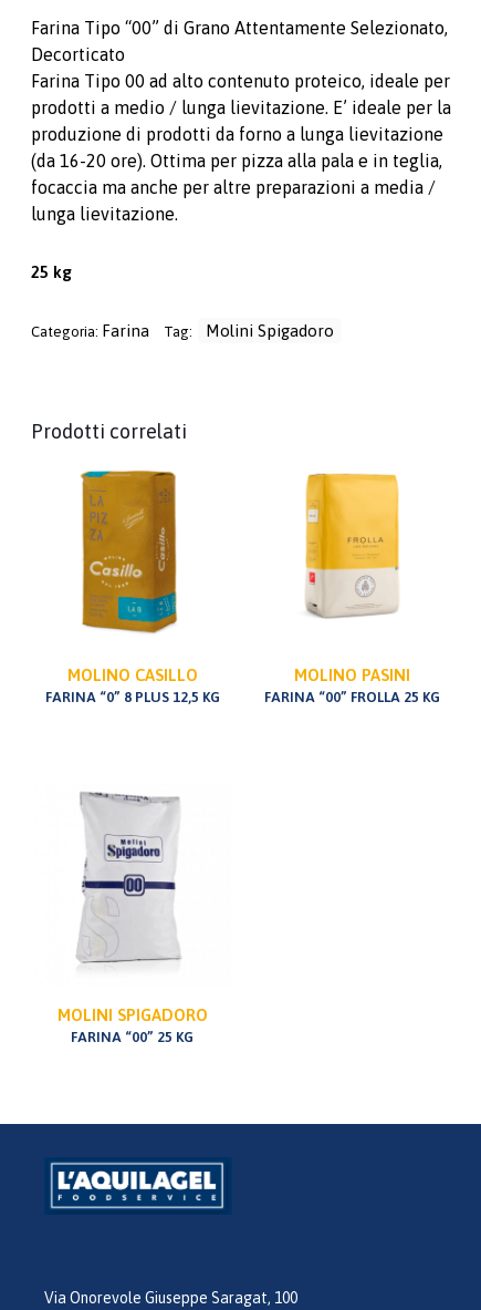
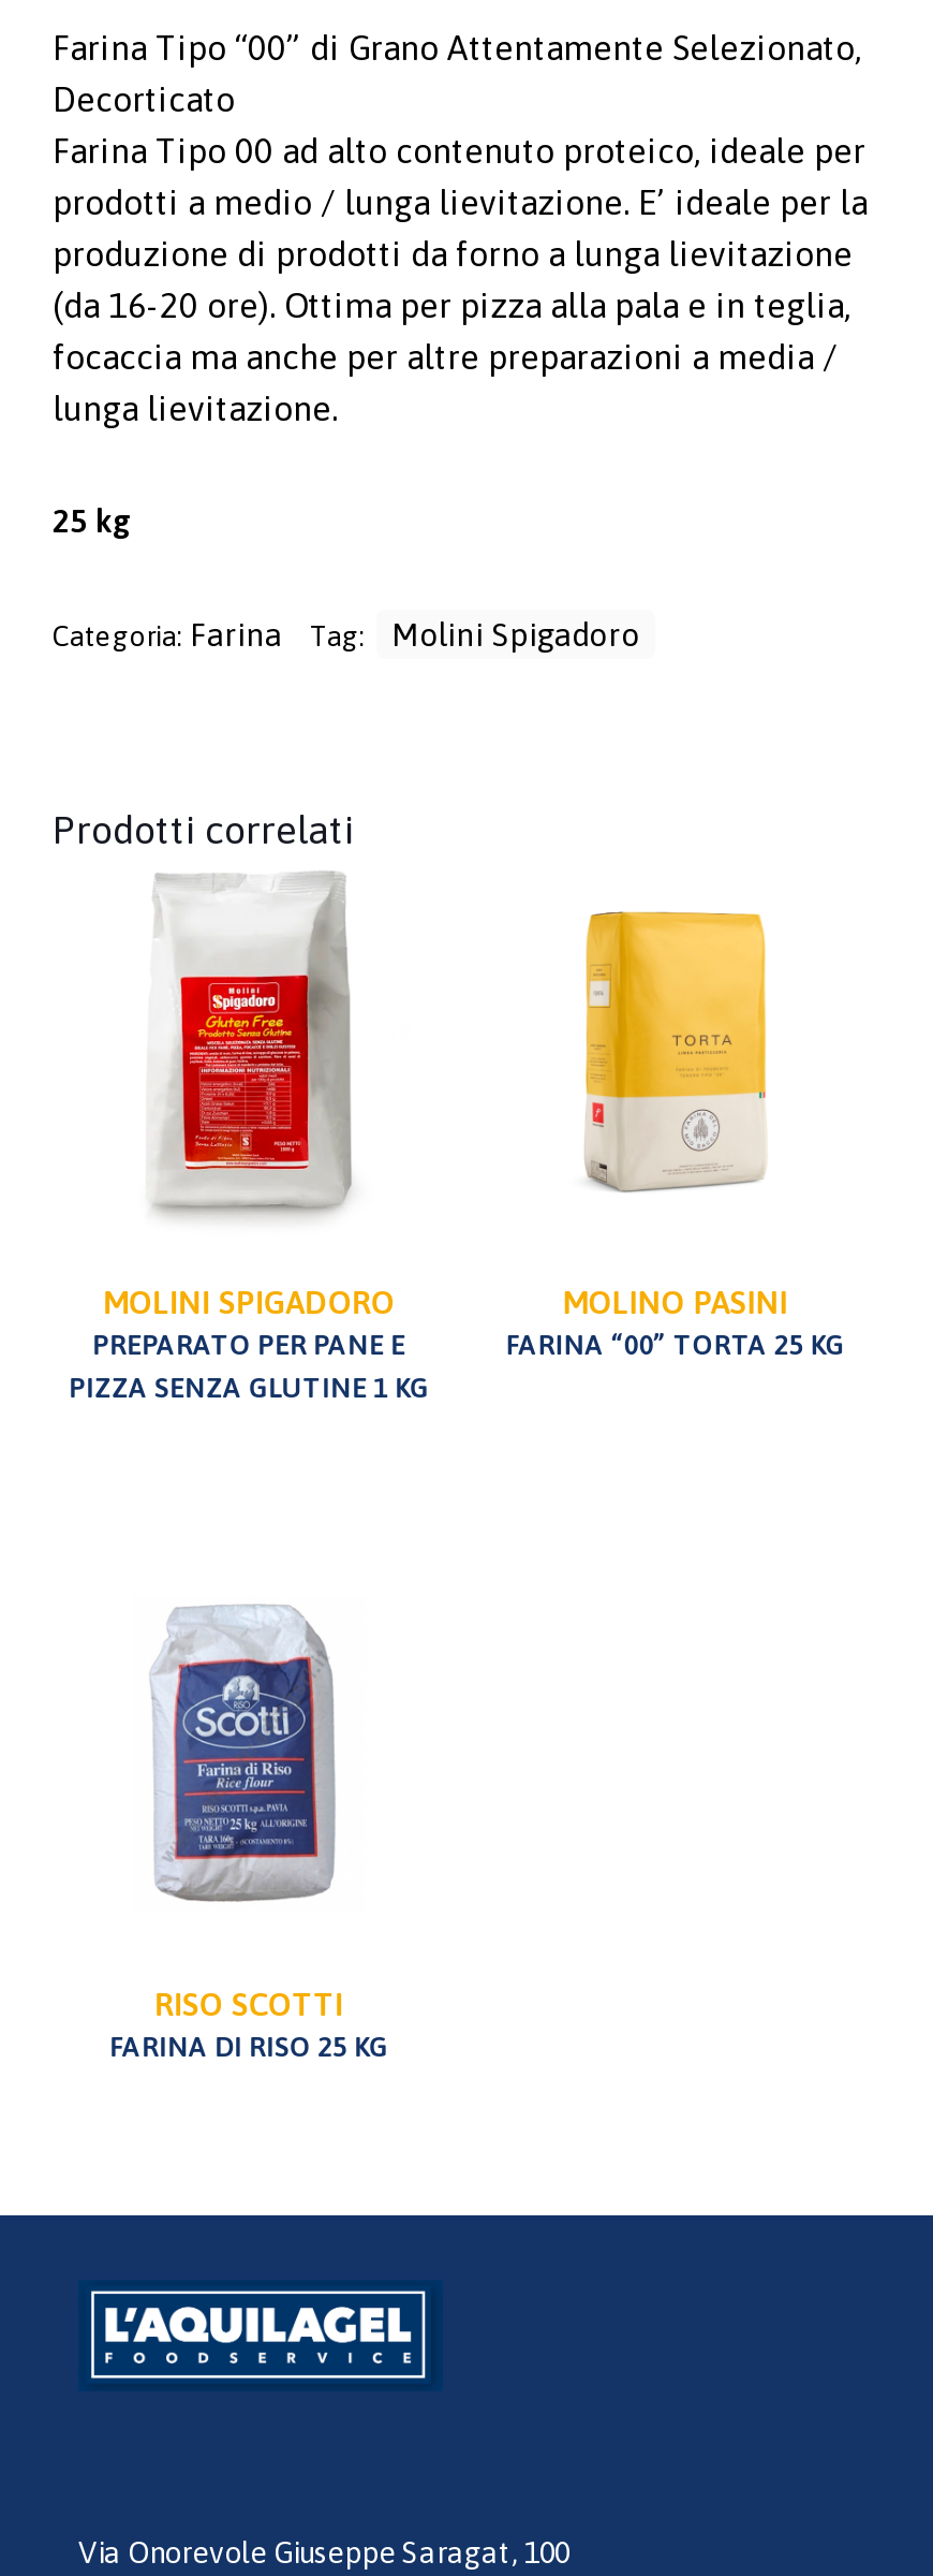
- [image]
+ [image]

- MOLINO CASILLO
- FARINA “0” 8 PLUS 12,5 KG
+ PREPARATO PER PANE E
+ PIZZA SENZA GLUTINE 1 KG

- FARINA “00” FROLLA 25 KG
+ FARINA “00” TORTA 25 KG

- [image]
+ [image]

moved up: MOLINI SPIGADORO

- FARINA “00” 25 KG
+ RISO SCOTTI
+ FARINA DI RISO 25 KG
